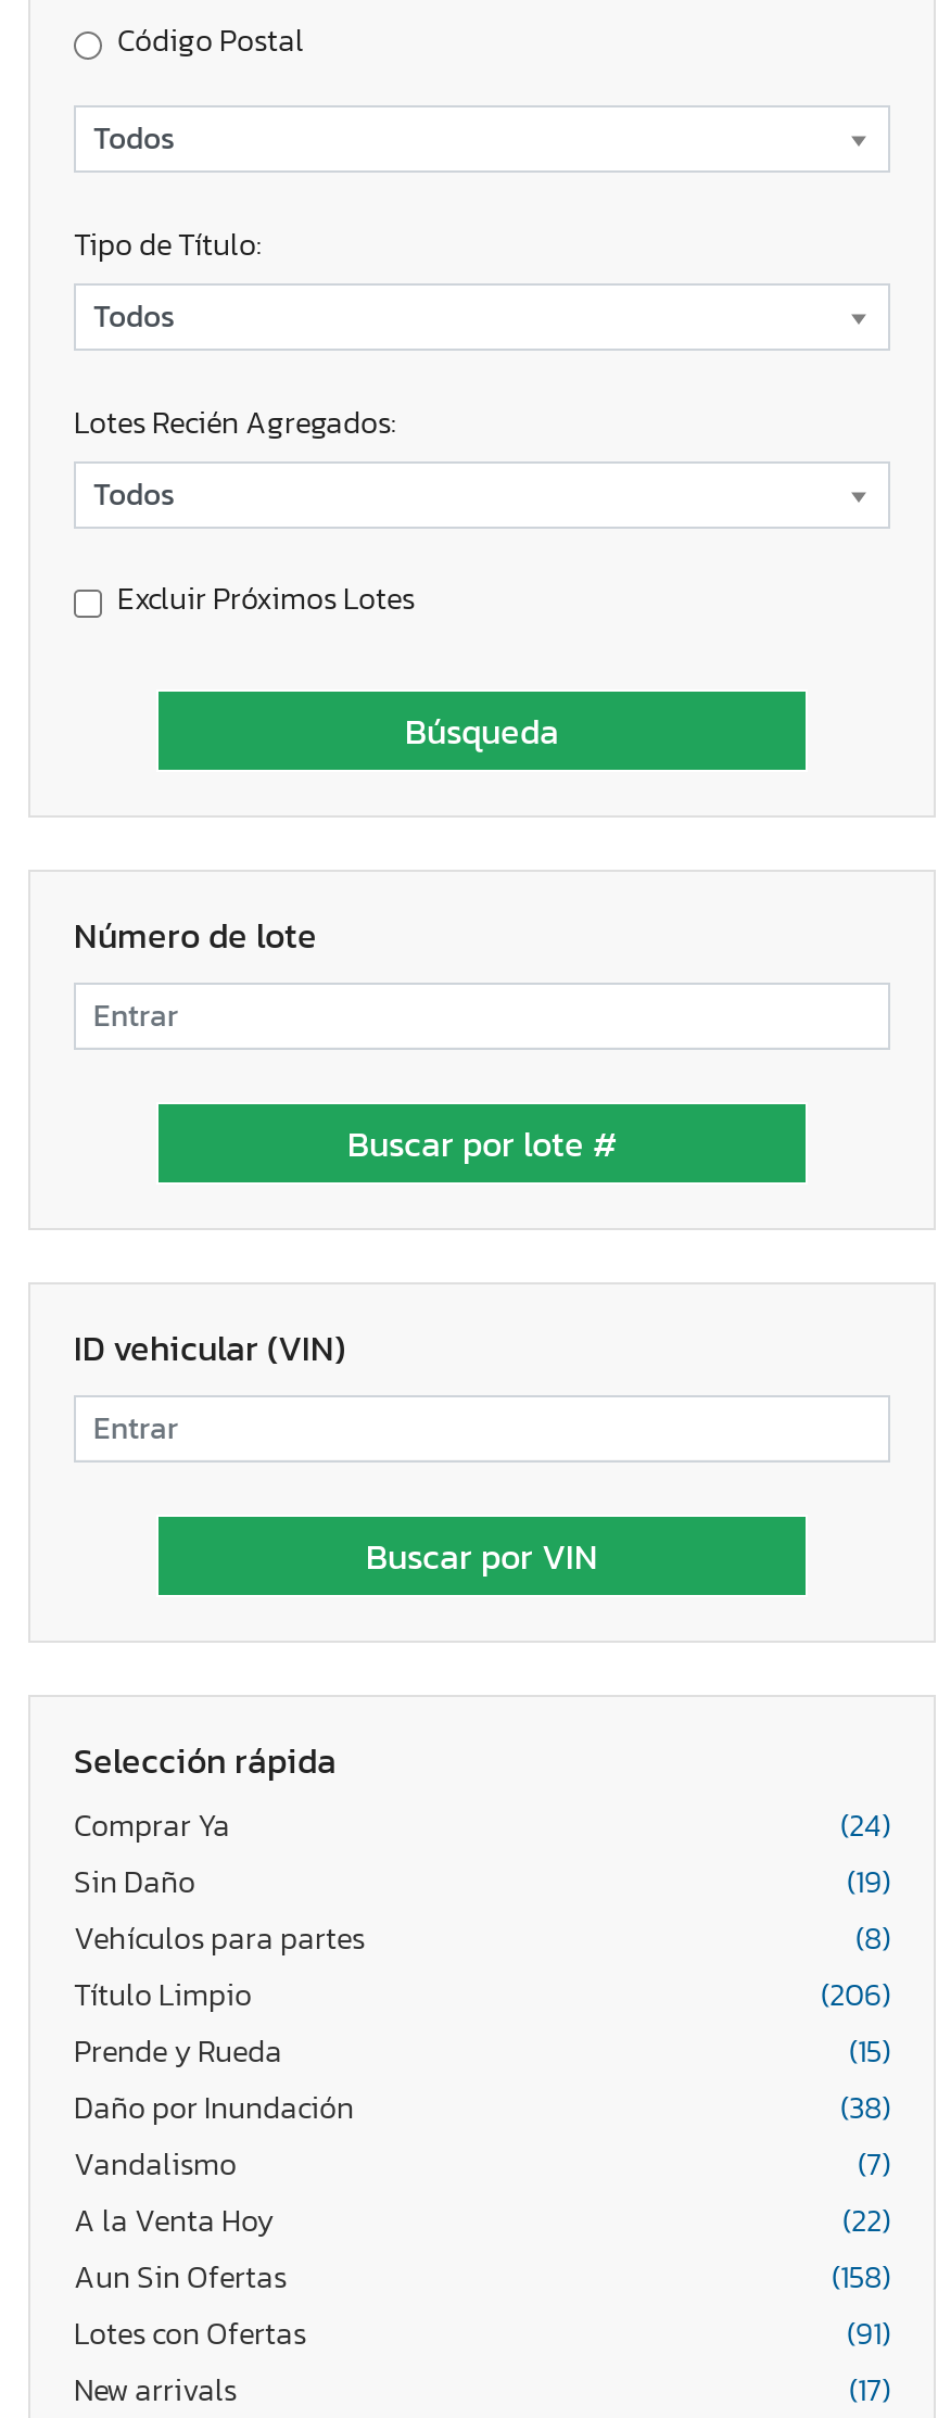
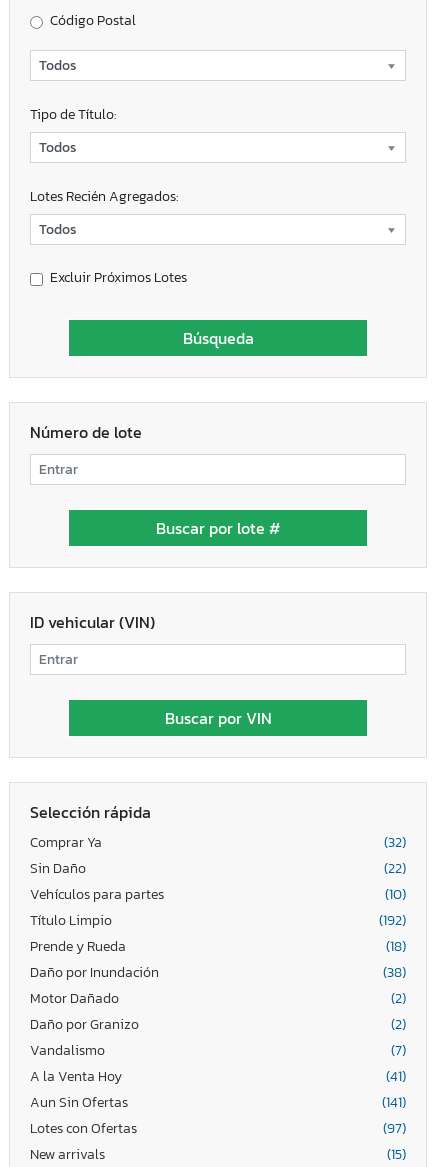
- (24)
+ (32)

- (19)
+ (22)

- (8)
+ (10)

- (206)
+ (192)

- (15)
+ (18)

+ Motor Dañado
+ (2)
+ Daño por Granizo
+ (2)

- (22)
+ (41)

- (158)
+ (141)

- (91)
+ (97)

- (17)
+ (15)
